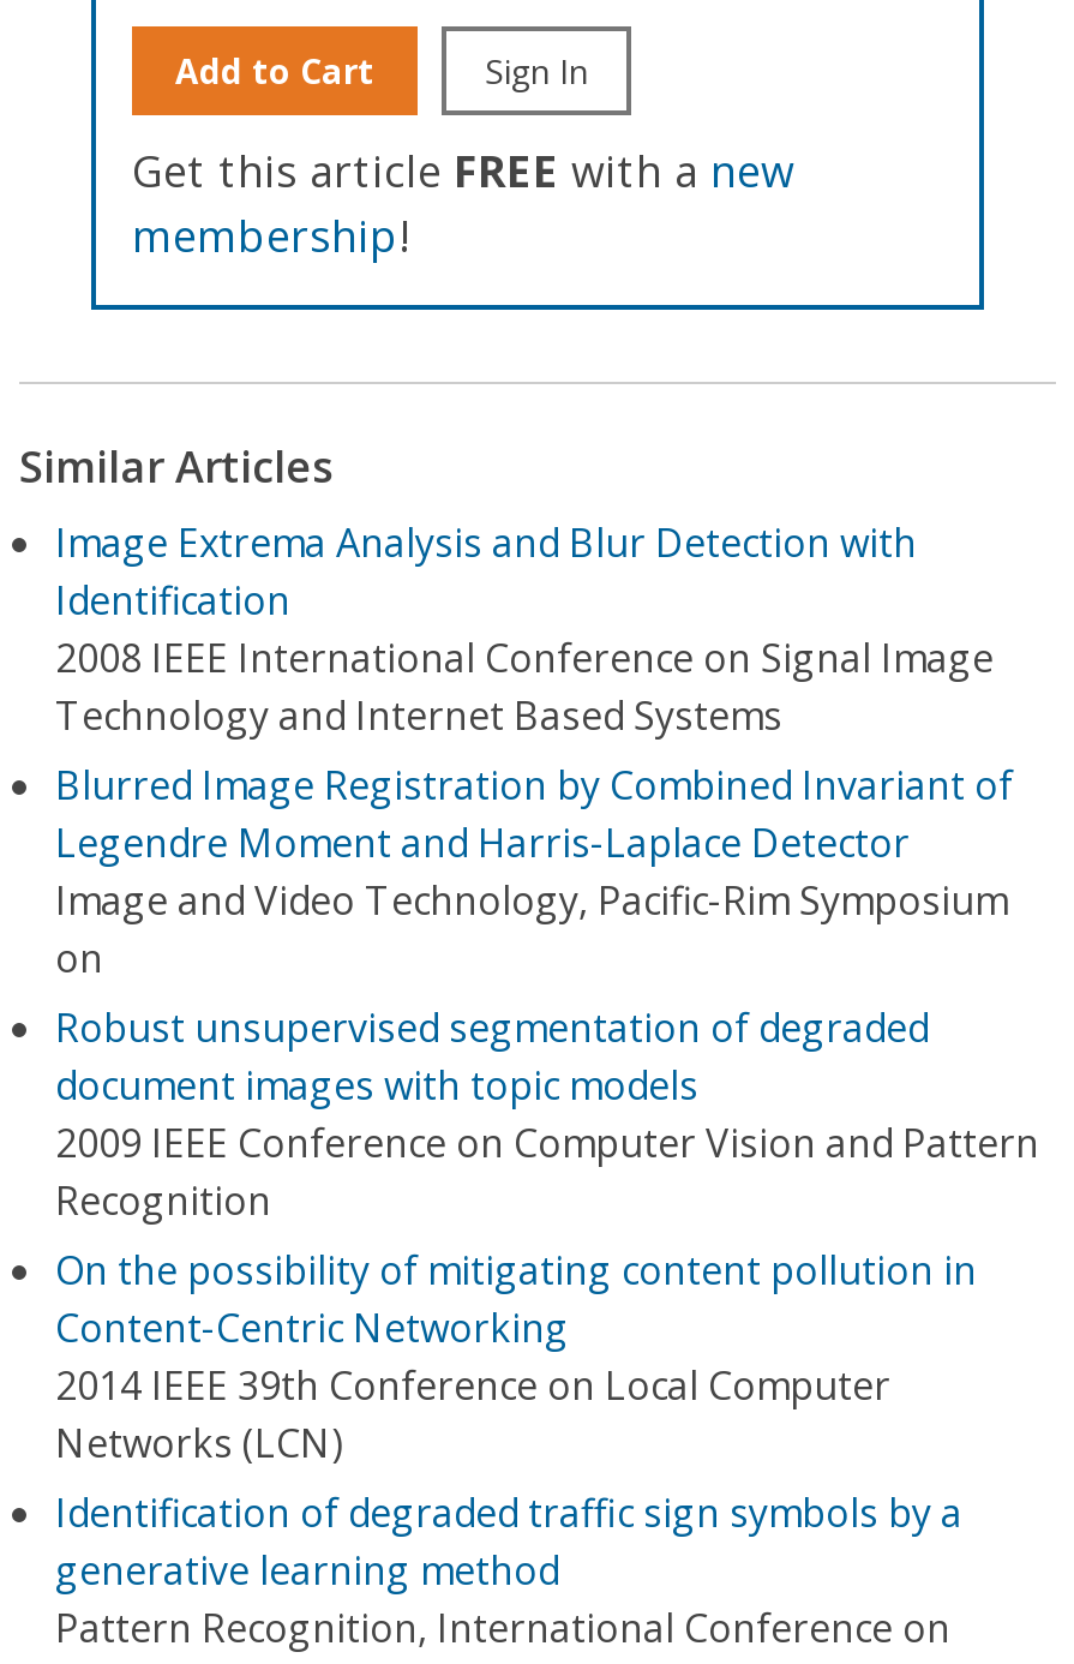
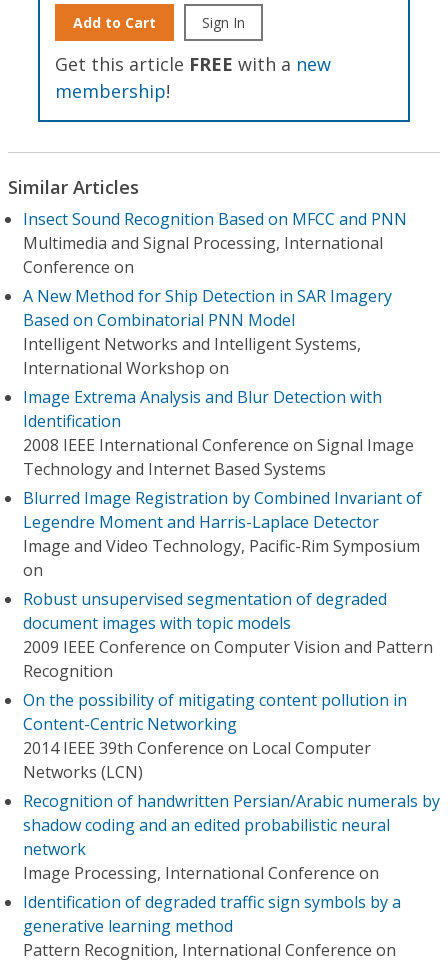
+ Insect Sound Recognition Based on MFCC and PNN
+ Multimedia and Signal Processing, International
+ Conference on
+ A New Method for Ship Detection in SAR Imagery
+ Based on Combinatorial PNN Model
+ Intelligent Networks and Intelligent Systems,
+ International Workshop on

+ Recognition of handwritten Persian/Arabic numerals by
+ shadow coding and an edited probabilistic neural
+ network
+ Image Processing, International Conference on
